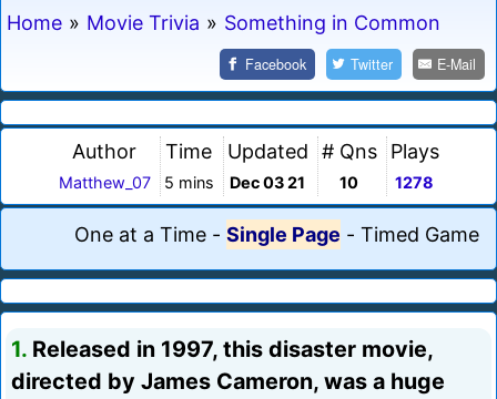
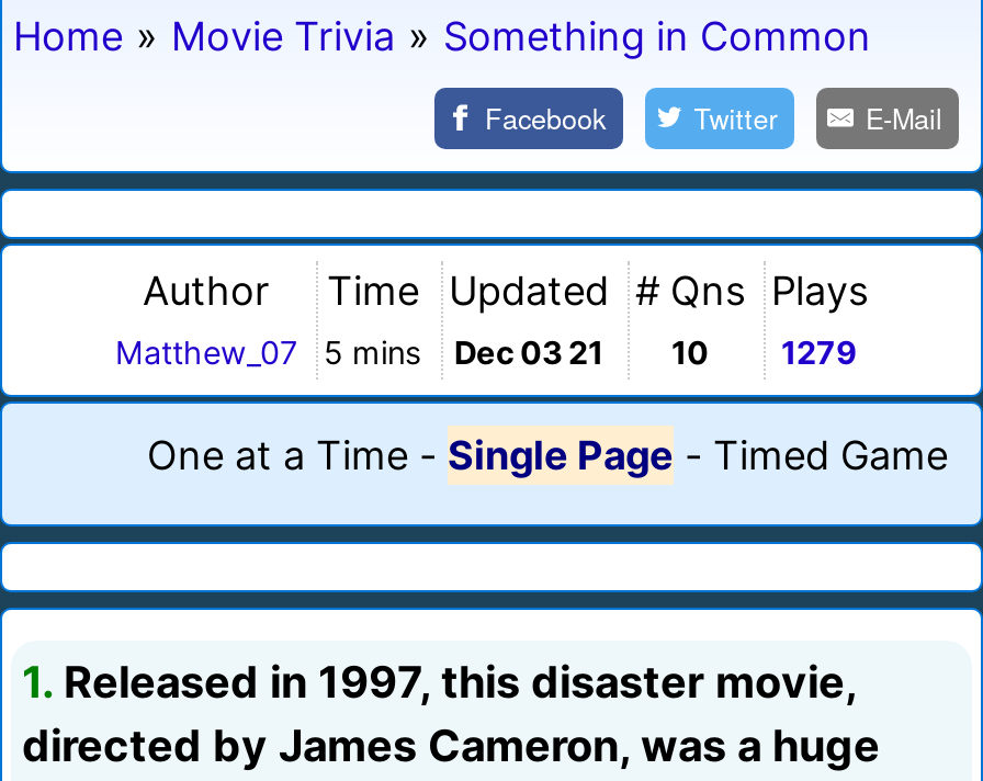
- Matthew_07 5 mins Dec 03 21 10 1278
+ Matthew_07 5 mins Dec 03 21 10 1279
